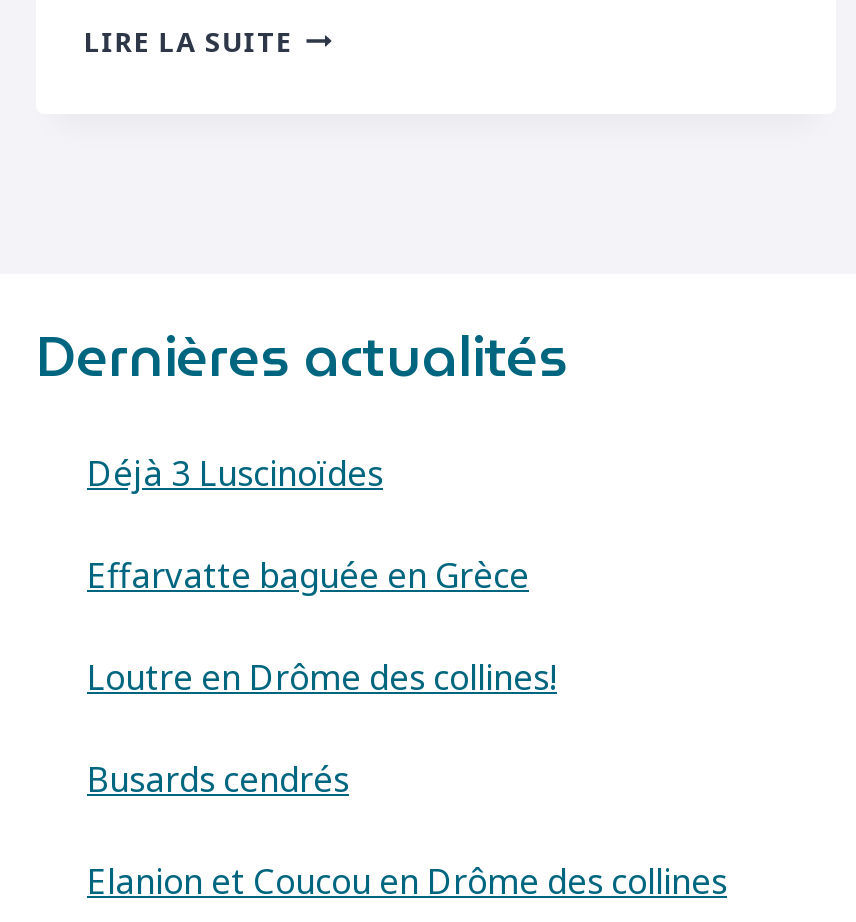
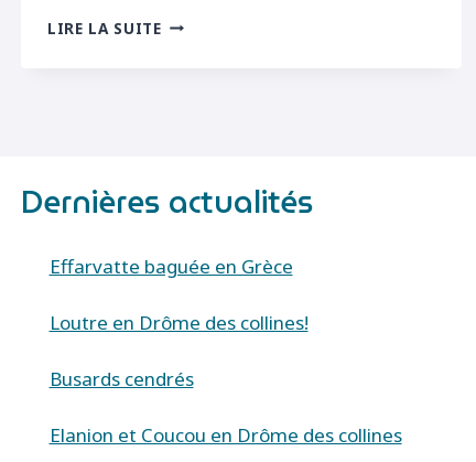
- Déjà 3 Luscinoïdes
